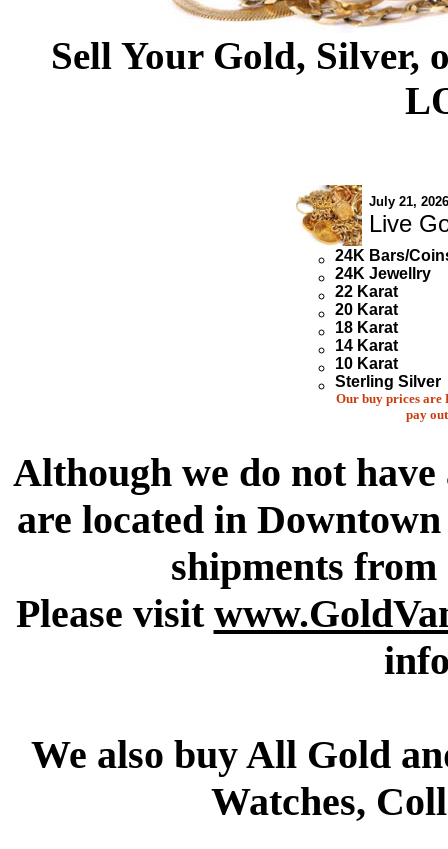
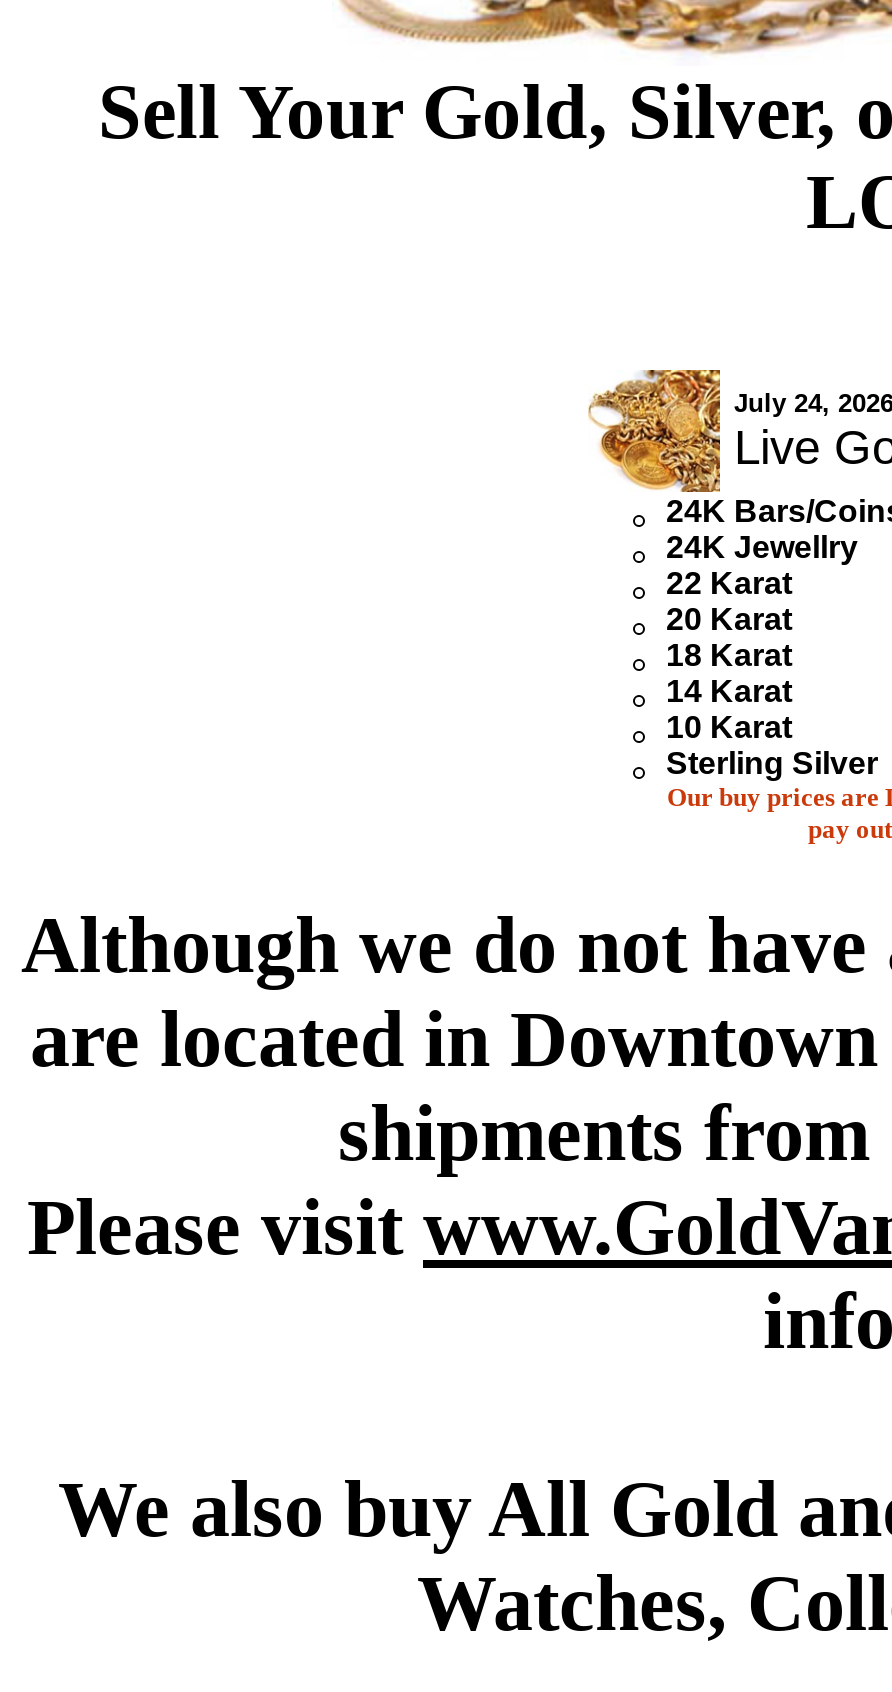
- July 21, 2026
+ July 24, 2026
